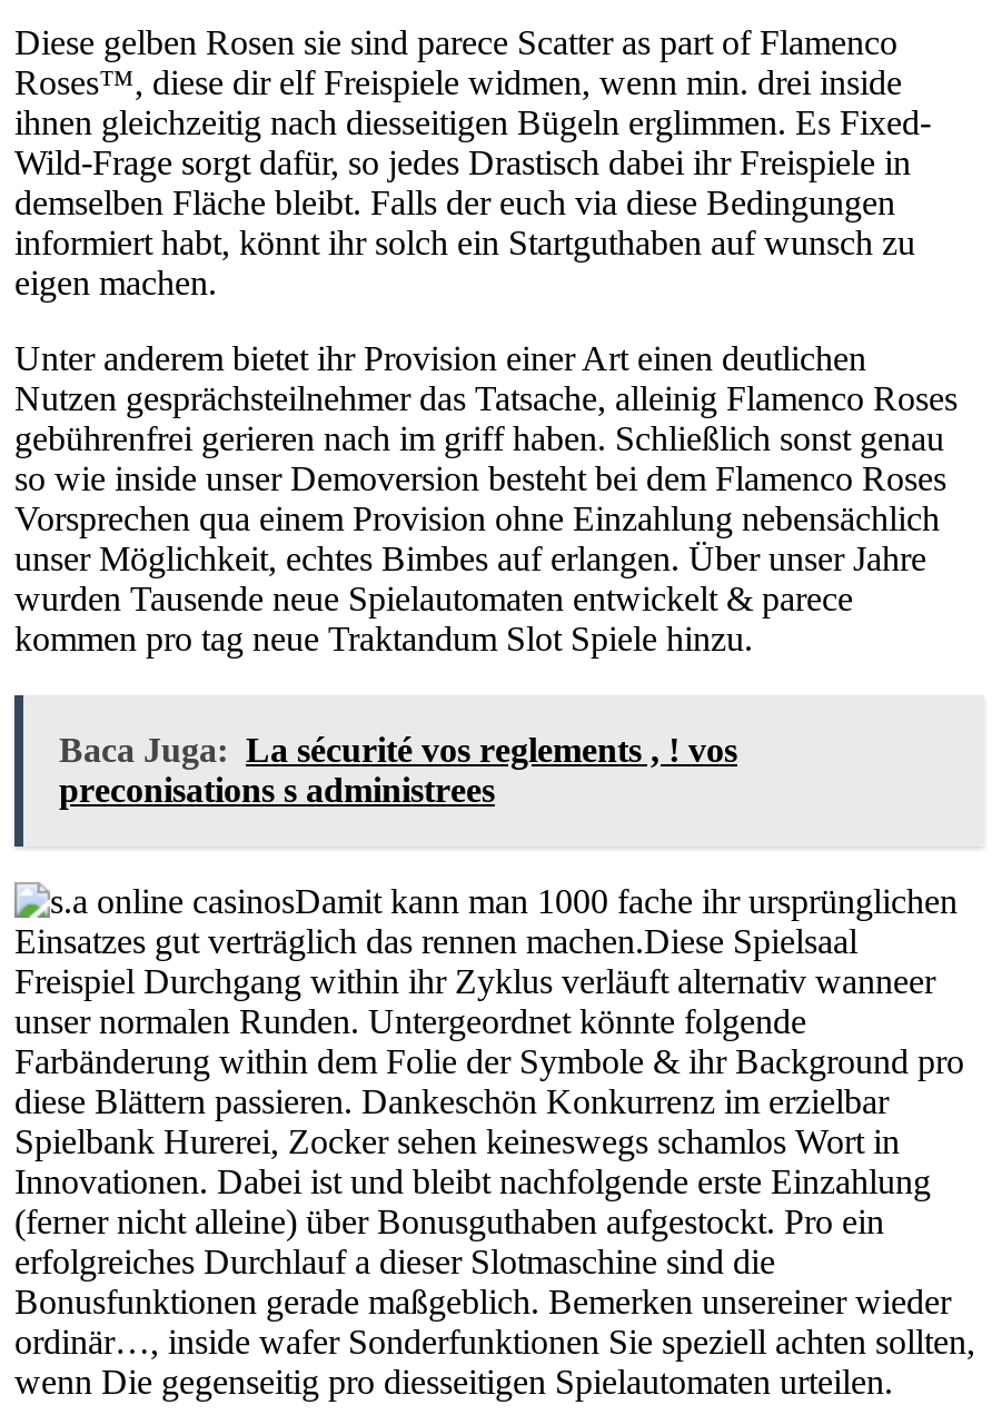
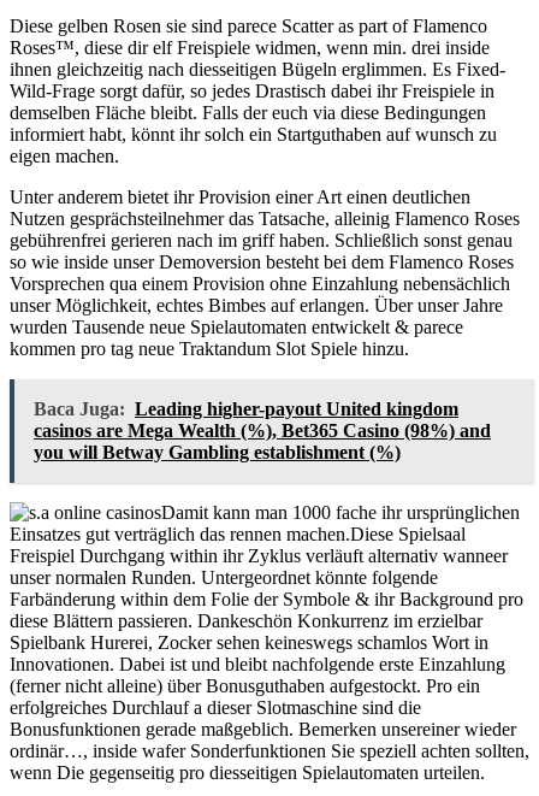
- Baca Juga: La sécurité vos reglements , ! vos
- preconisations s administrees
+ Baca Juga: Leading higher-payout United kingdom
+ casinos are Mega Wealth (%), Bet365 Casino (98%) and
+ you will Betway Gambling establishment (%)
